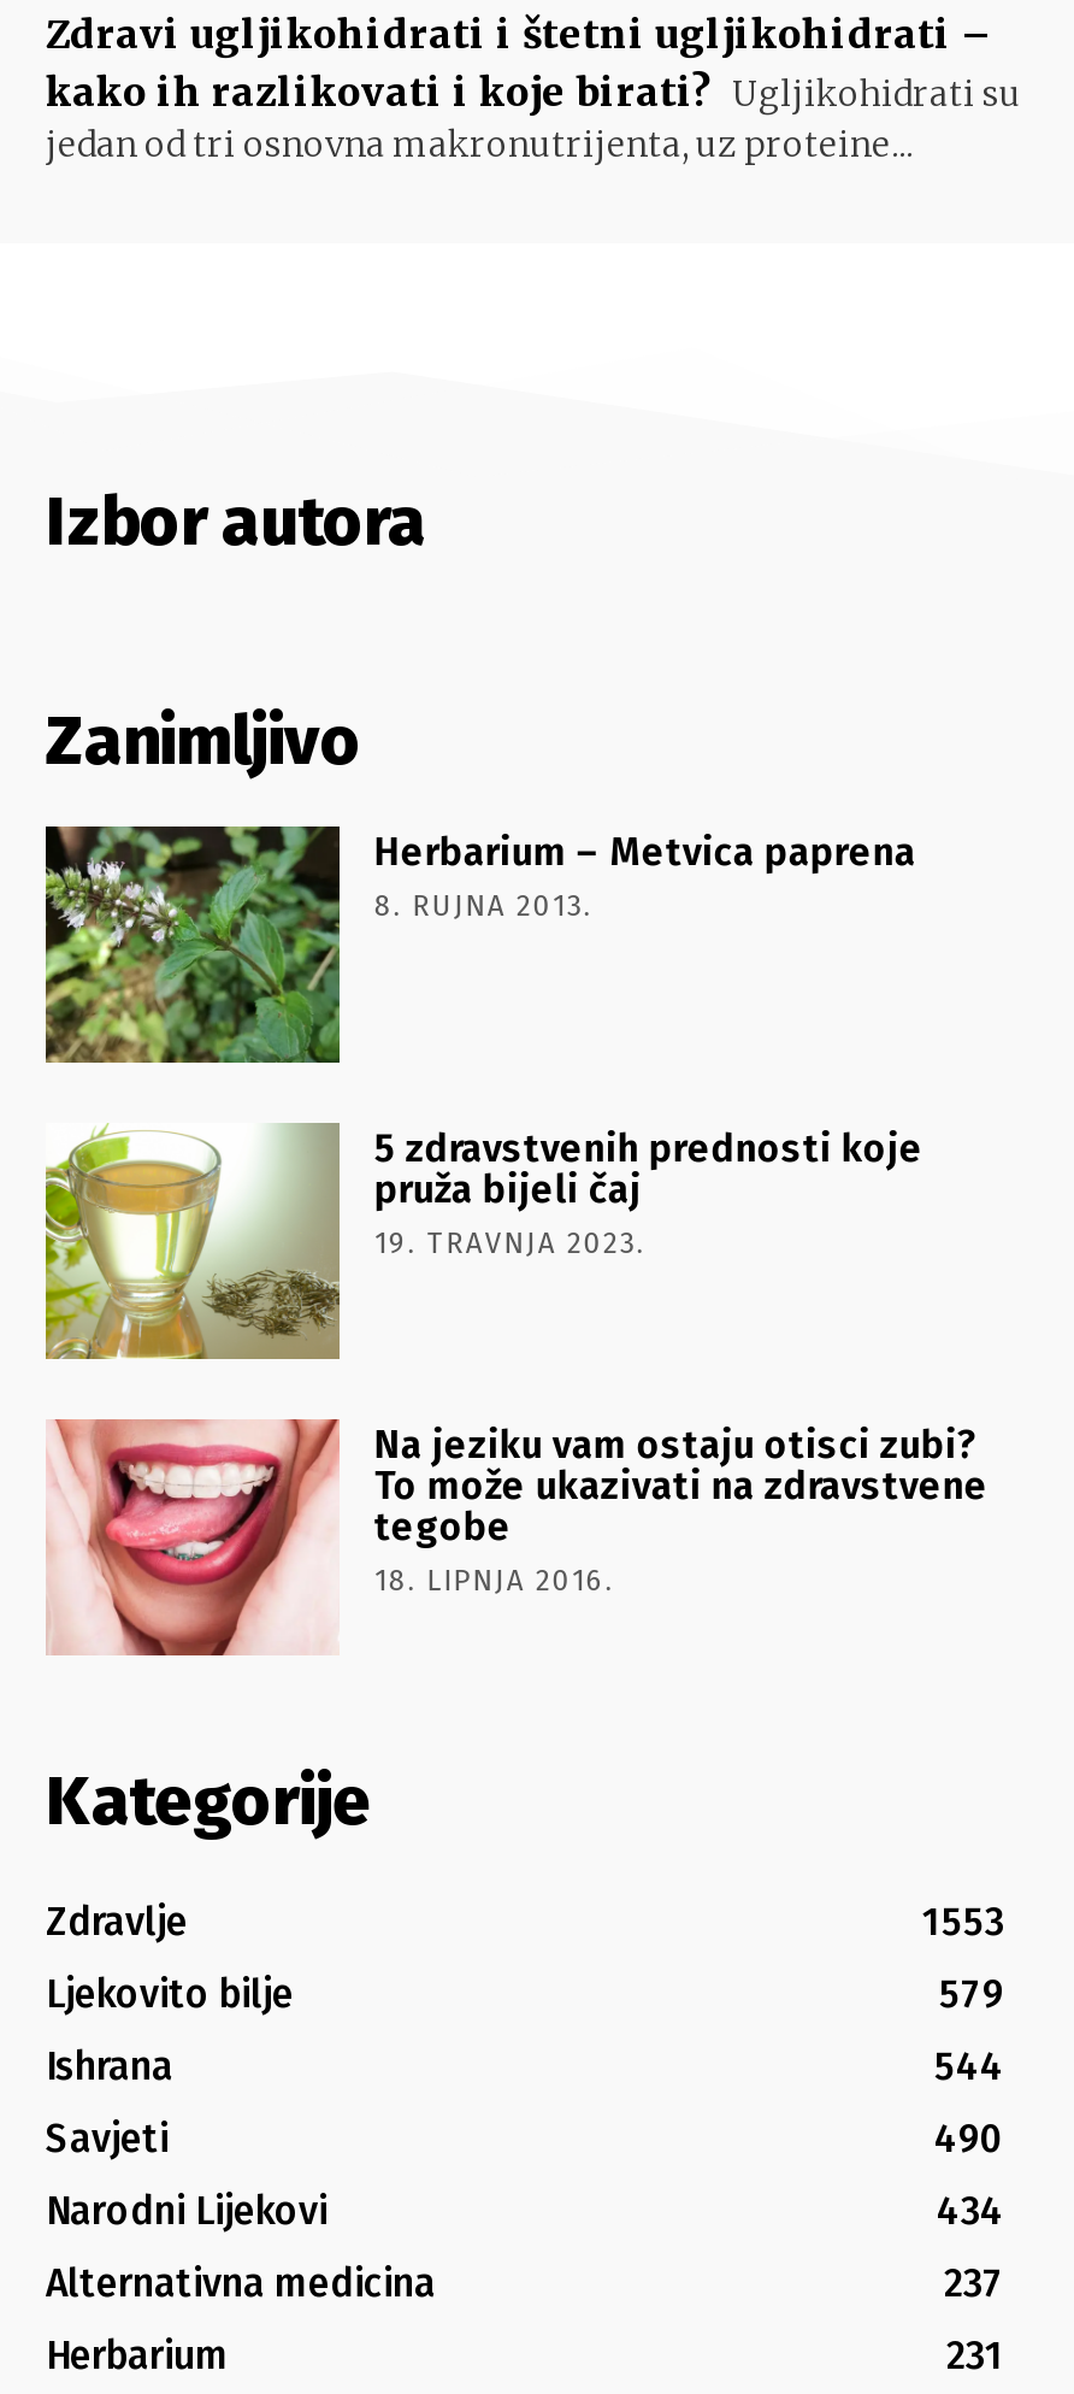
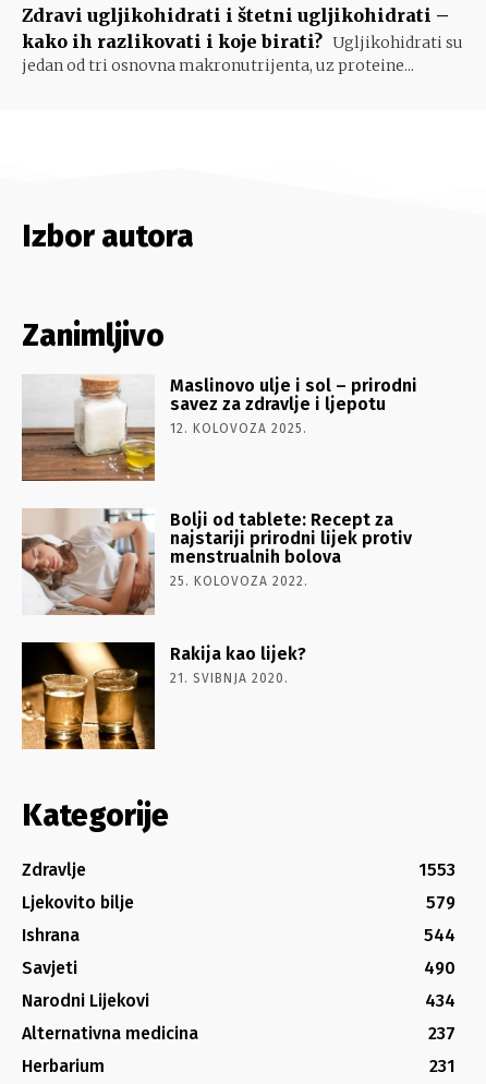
- [image]
- Herbarium – Metvica paprena
- 8. RUJNA 2013.
+ [image]
+ Maslinovo ulje i sol – prirodni
+ savez za zdravlje i ljepotu
+ 12. KOLOVOZA 2025.

- [image]
- 5 zdravstvenih prednosti koje
- pruža bijeli čaj
- 19. TRAVNJA 2023.
+ [image]
+ Bolji od tablete: Recept za
+ najstariji prirodni lijek protiv
+ menstrualnih bolova
+ 25. KOLOVOZA 2022.

- [image]
- Na jeziku vam ostaju otisci zubi?
- To može ukazivati na zdravstvene
- tegobe
- 18. LIPNJA 2016.
+ [image]
+ Rakija kao lijek?
+ 21. SVIBNJA 2020.
